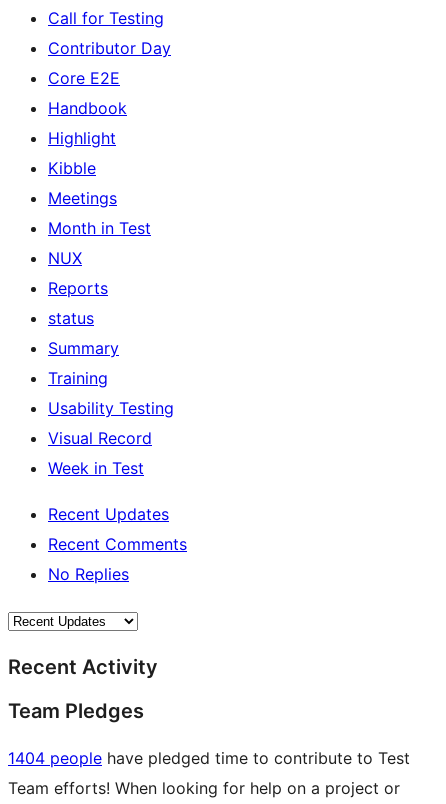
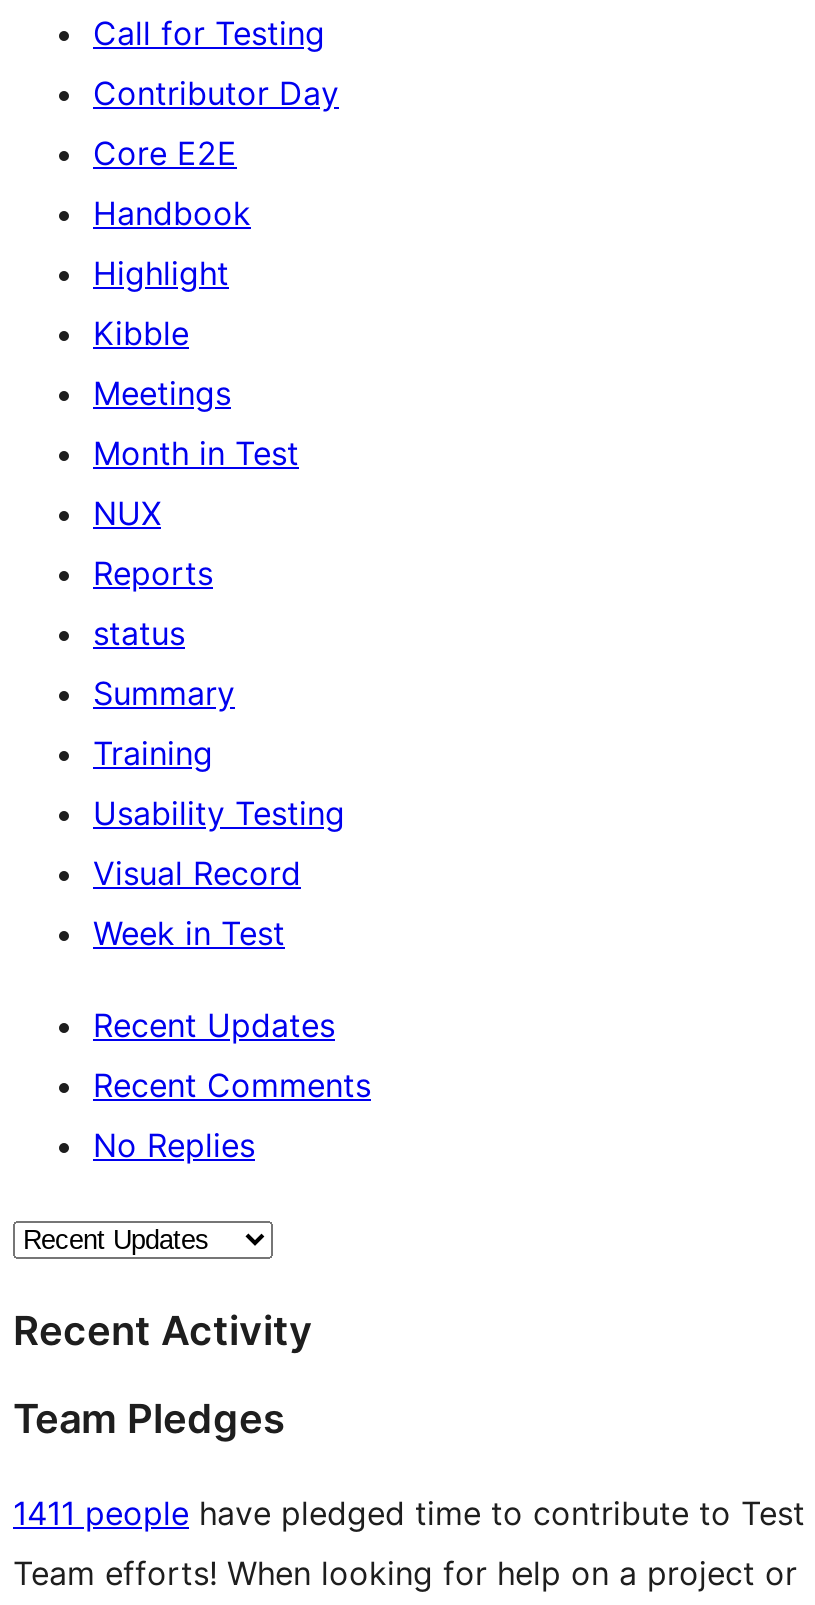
- 1404 people have pledged time to contribute to Test
+ 1411 people have pledged time to contribute to Test
